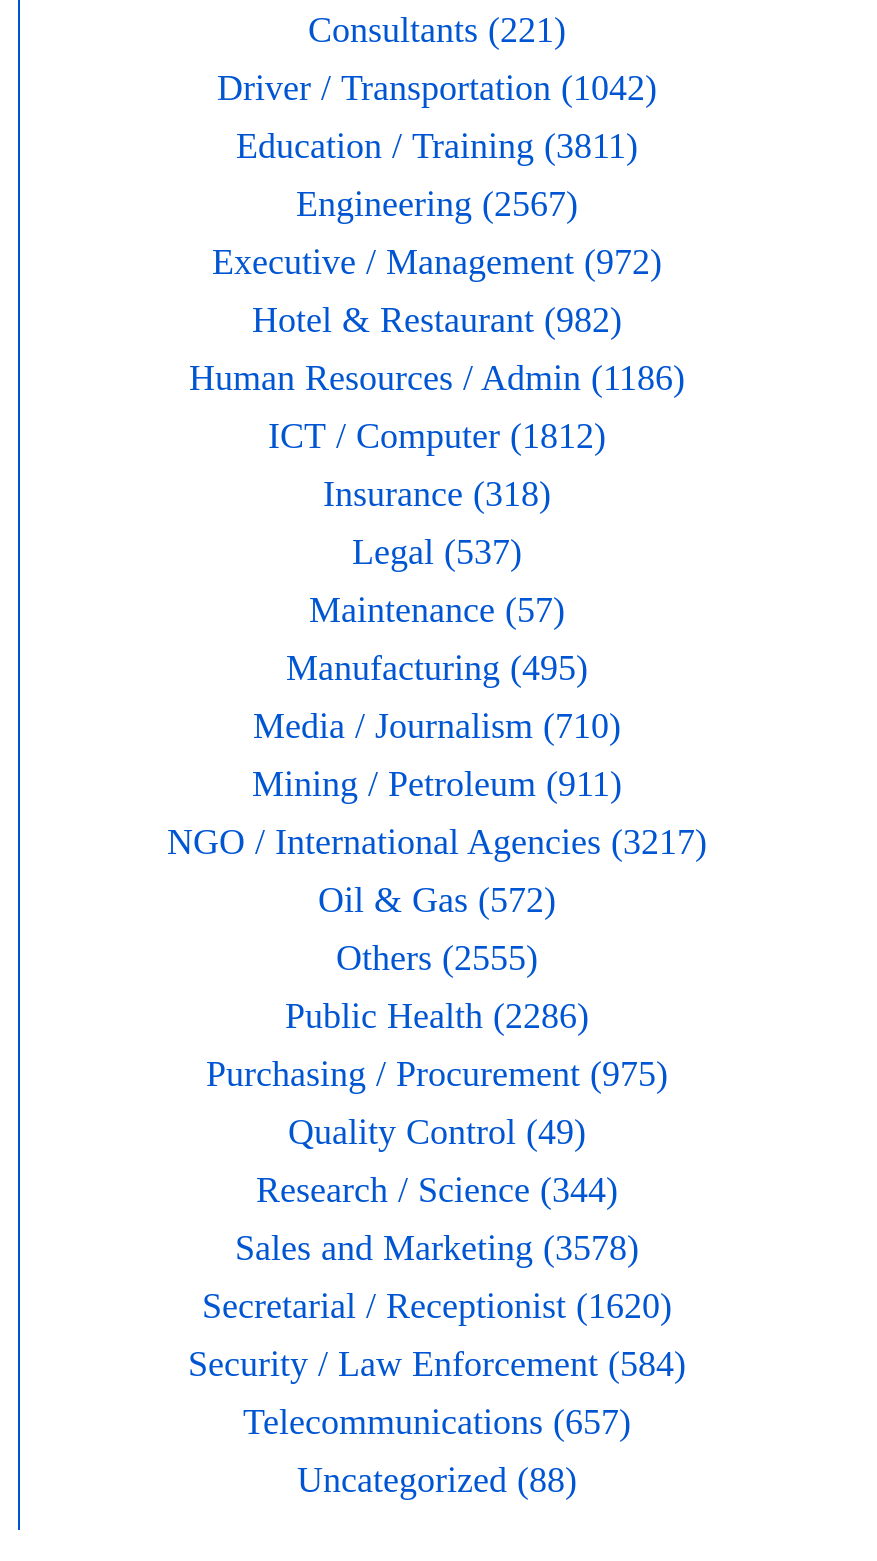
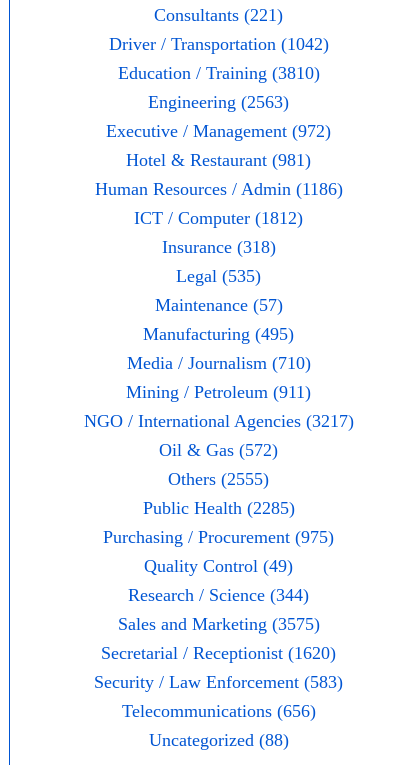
- Education / Training (3811)
+ Education / Training (3810)

- Engineering (2567)
+ Engineering (2563)

- Hotel & Restaurant (982)
+ Hotel & Restaurant (981)

- Legal (537)
+ Legal (535)

- Public Health (2286)
+ Public Health (2285)

- Sales and Marketing (3578)
+ Sales and Marketing (3575)

- Security / Law Enforcement (584)
+ Security / Law Enforcement (583)

- Telecommunications (657)
+ Telecommunications (656)
